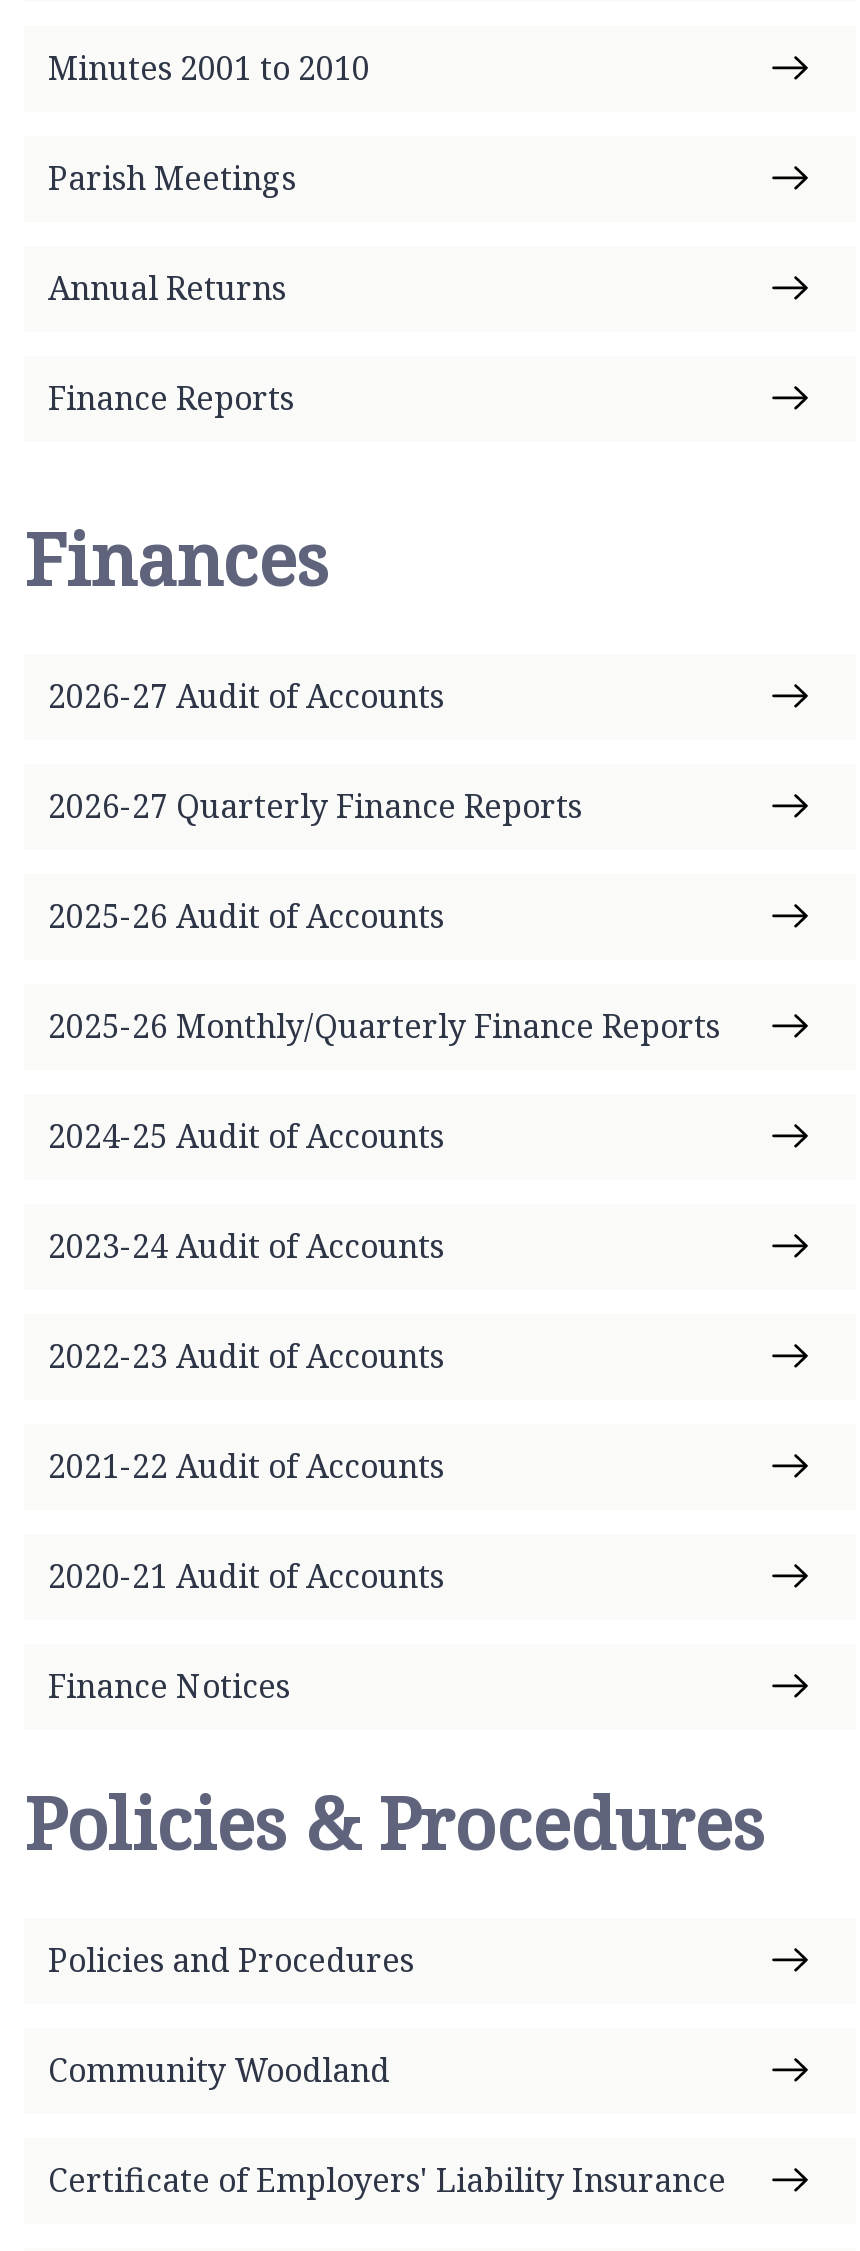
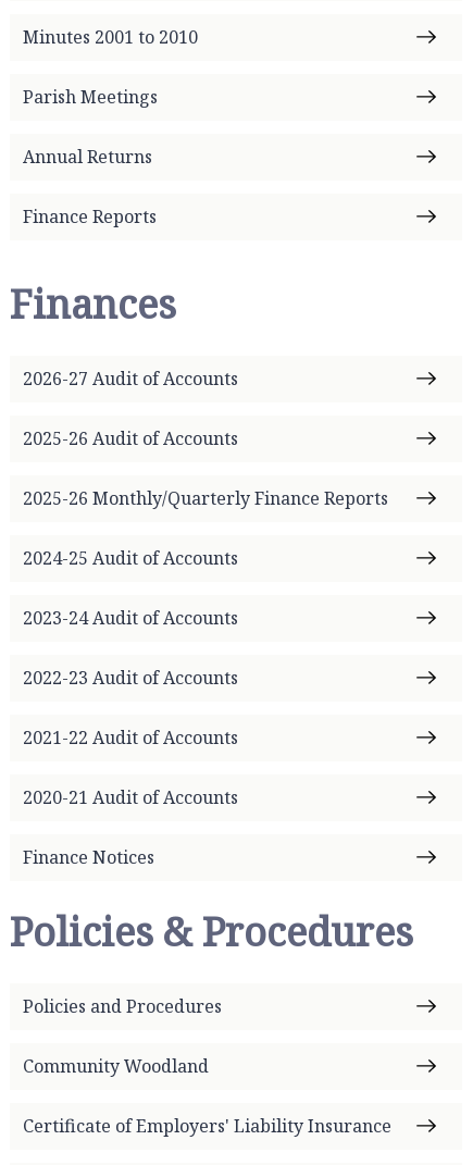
- 2026-27 Quarterly Finance Reports
